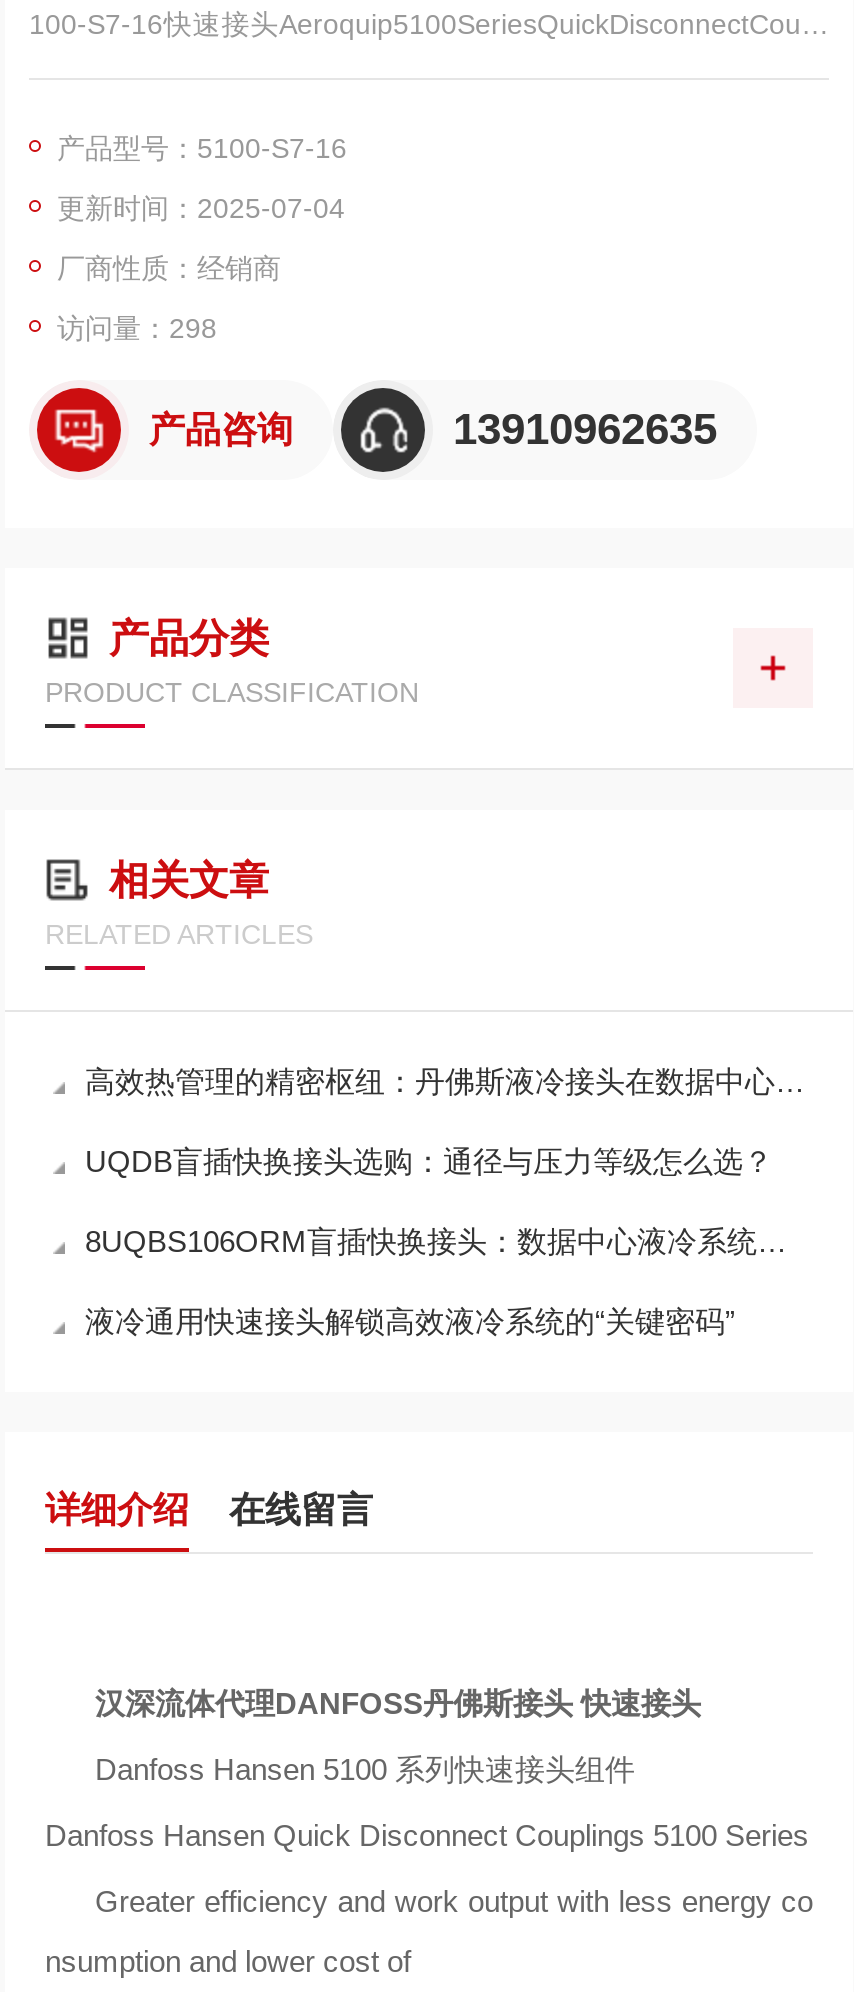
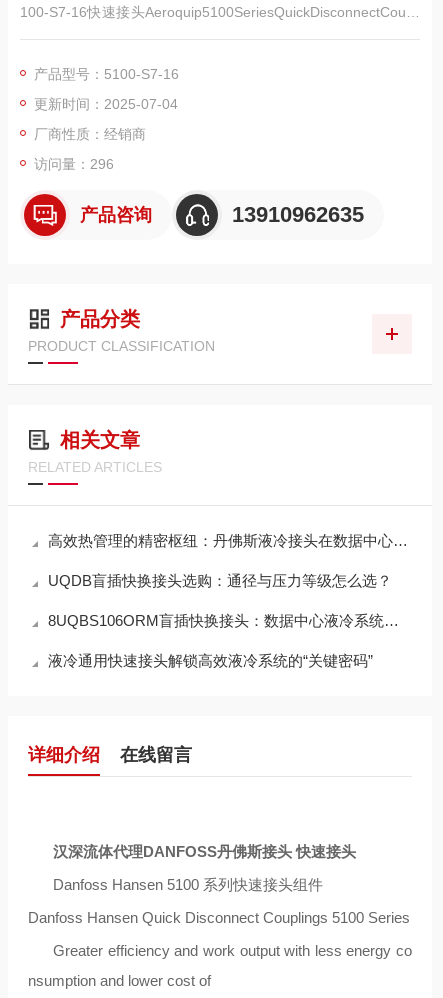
- 访问量：298
+ 访问量：296
